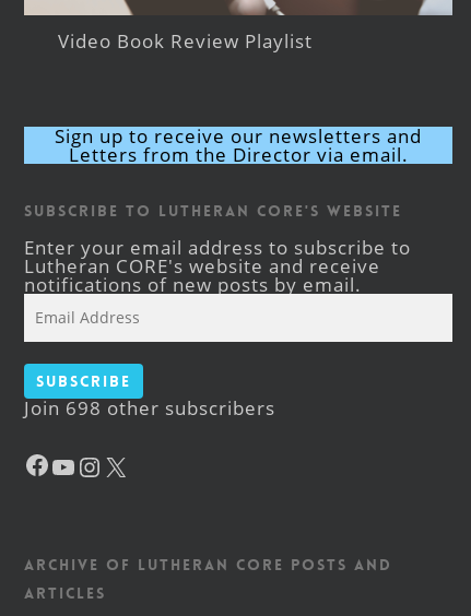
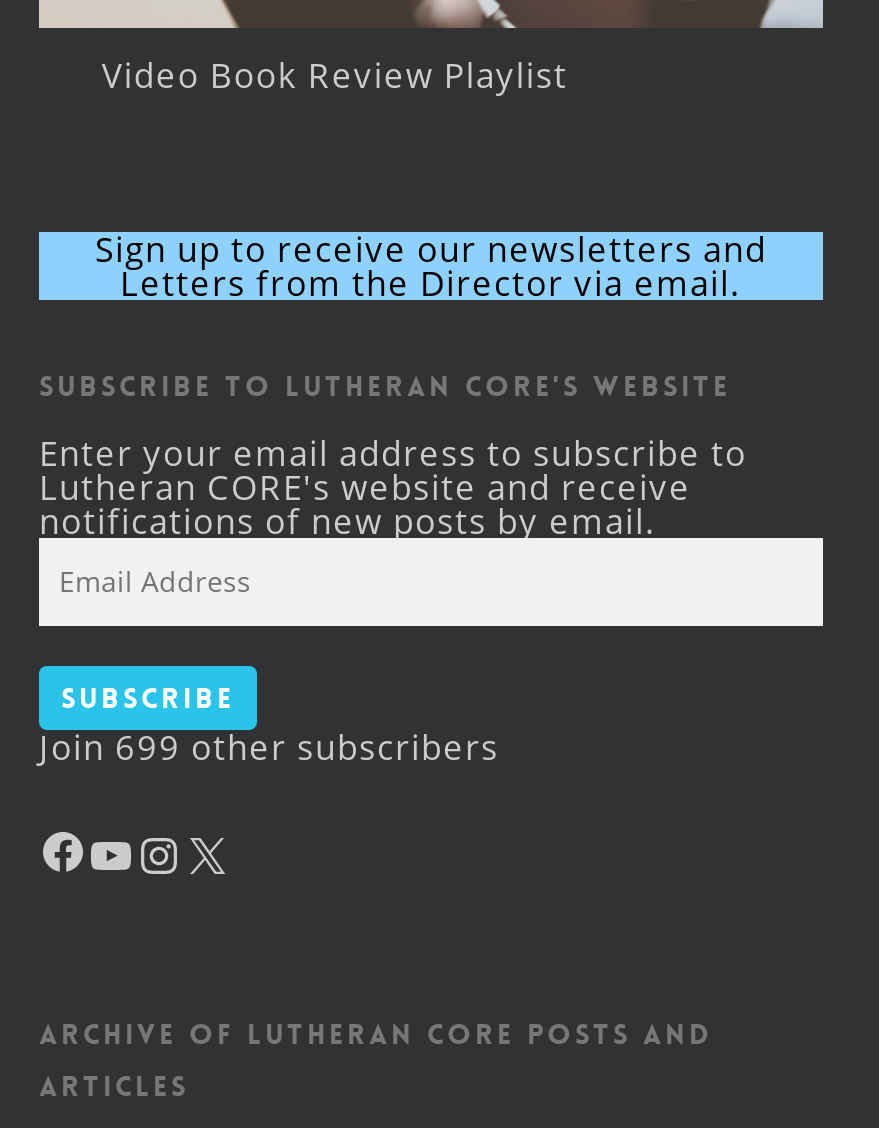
- Join 698 other subscribers
+ Join 699 other subscribers
